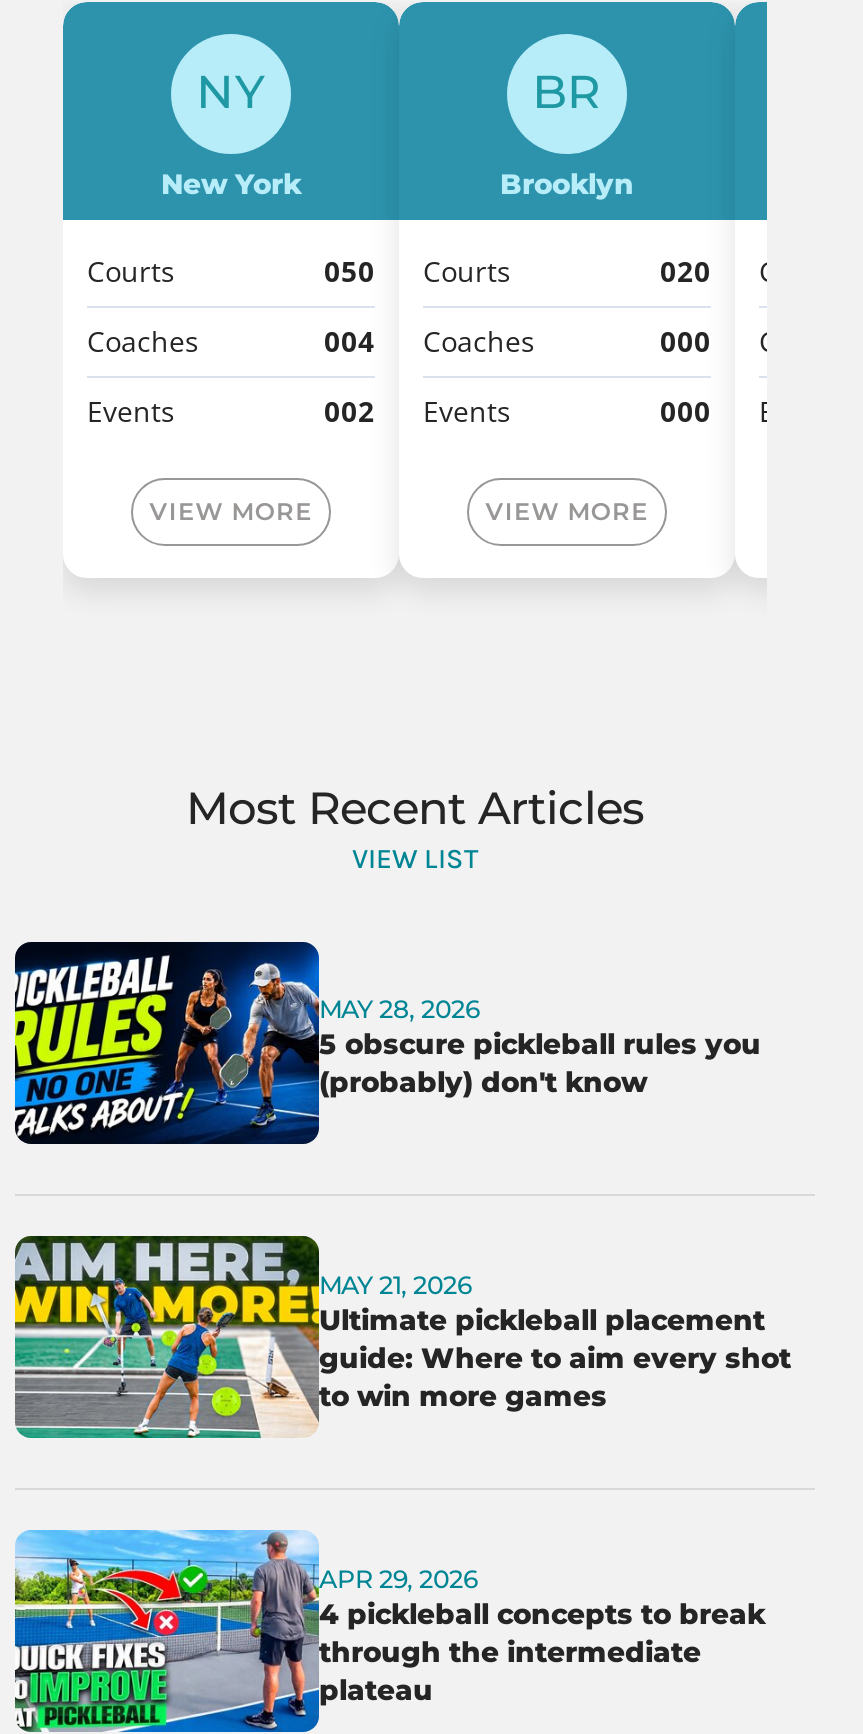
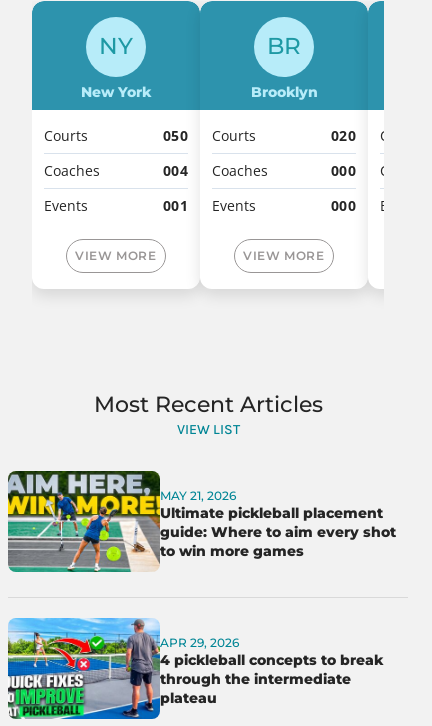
- 002 Events
+ 001 Events

- [image]
- MAY 28, 2026
- 5 obscure pickleball rules you
- (probably) don't know
